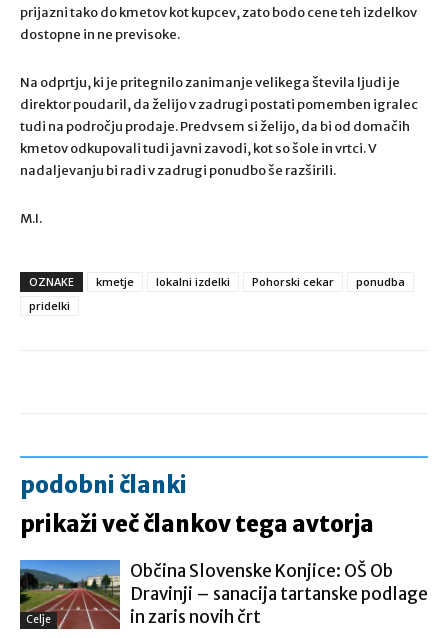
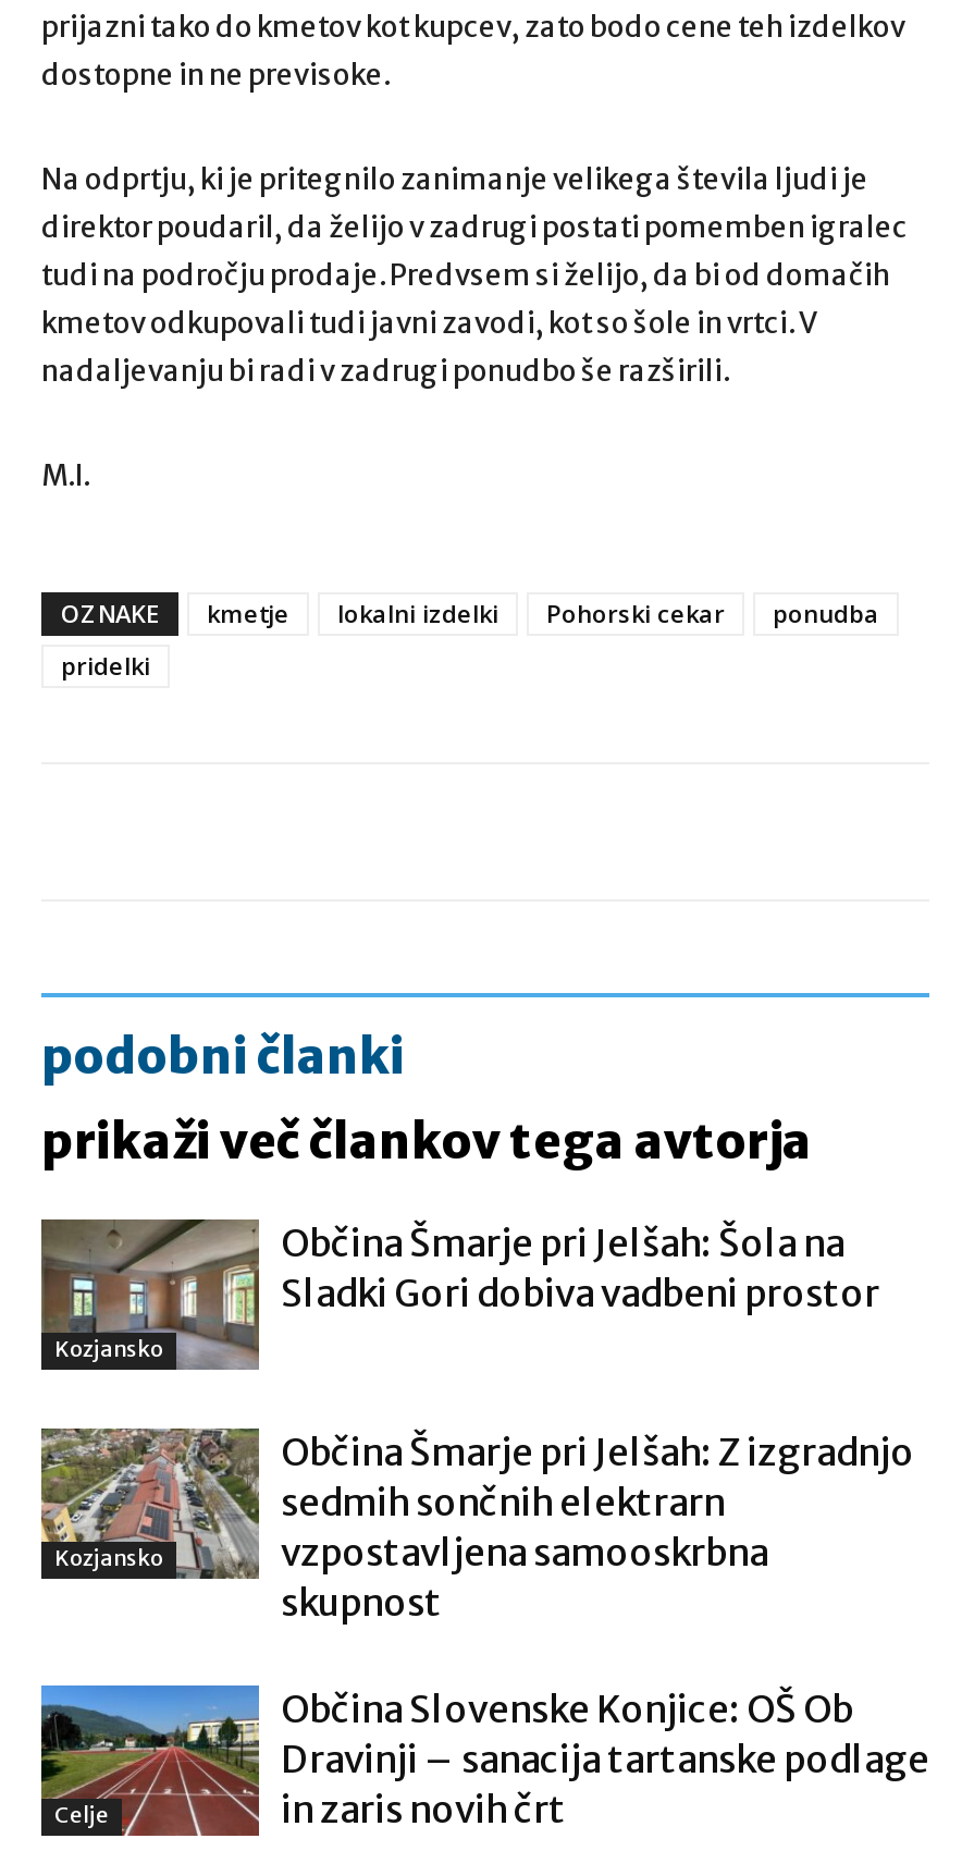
+ [image]
+ Kozjansko

+ [image]
+ Kozjansko

+ Občina Šmarje pri Jelšah: Šola na
+ Sladki Gori dobiva vadbeni prostor

+ Občina Šmarje pri Jelšah: Z izgradnjo
+ sedmih sončnih elektrarn
+ vzpostavljena samooskrbna
+ skupnost
